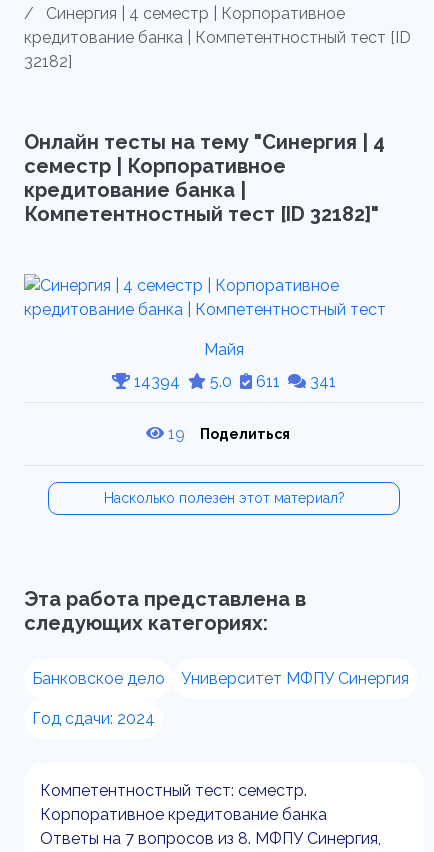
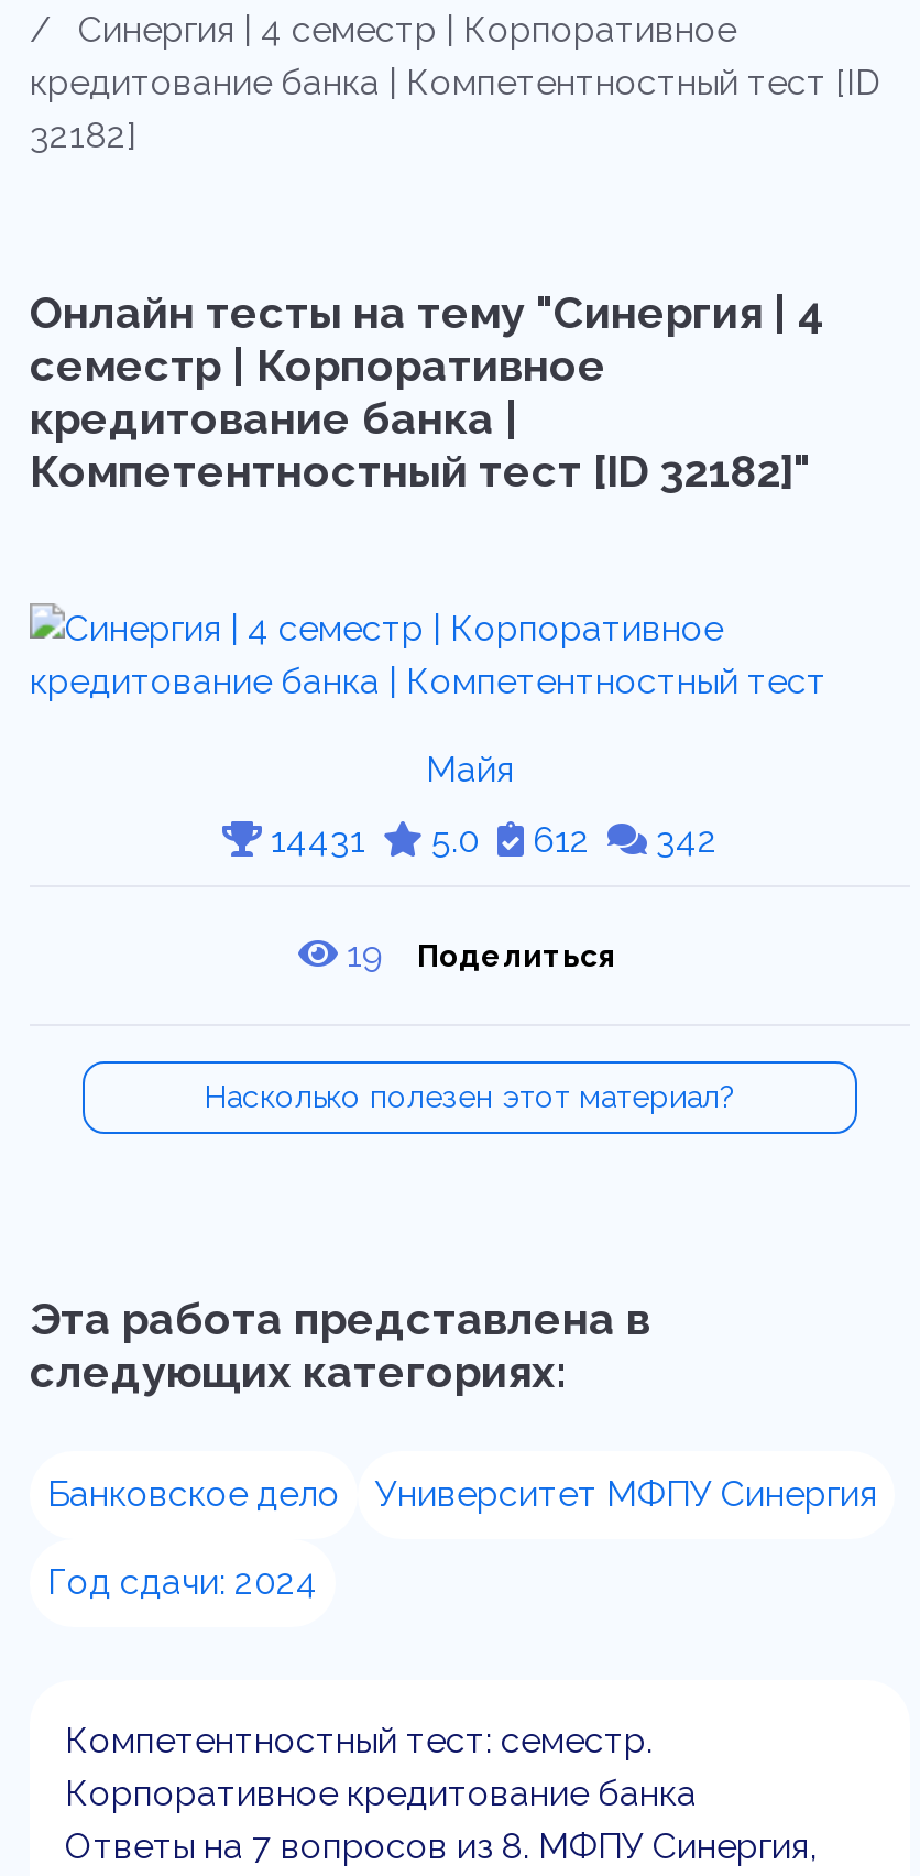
- 14394
+ 14431

- 611
+ 612

- 341
+ 342
